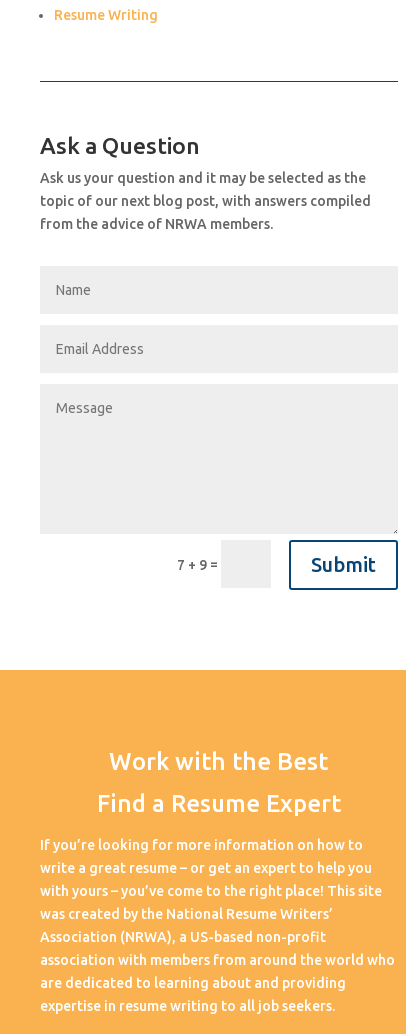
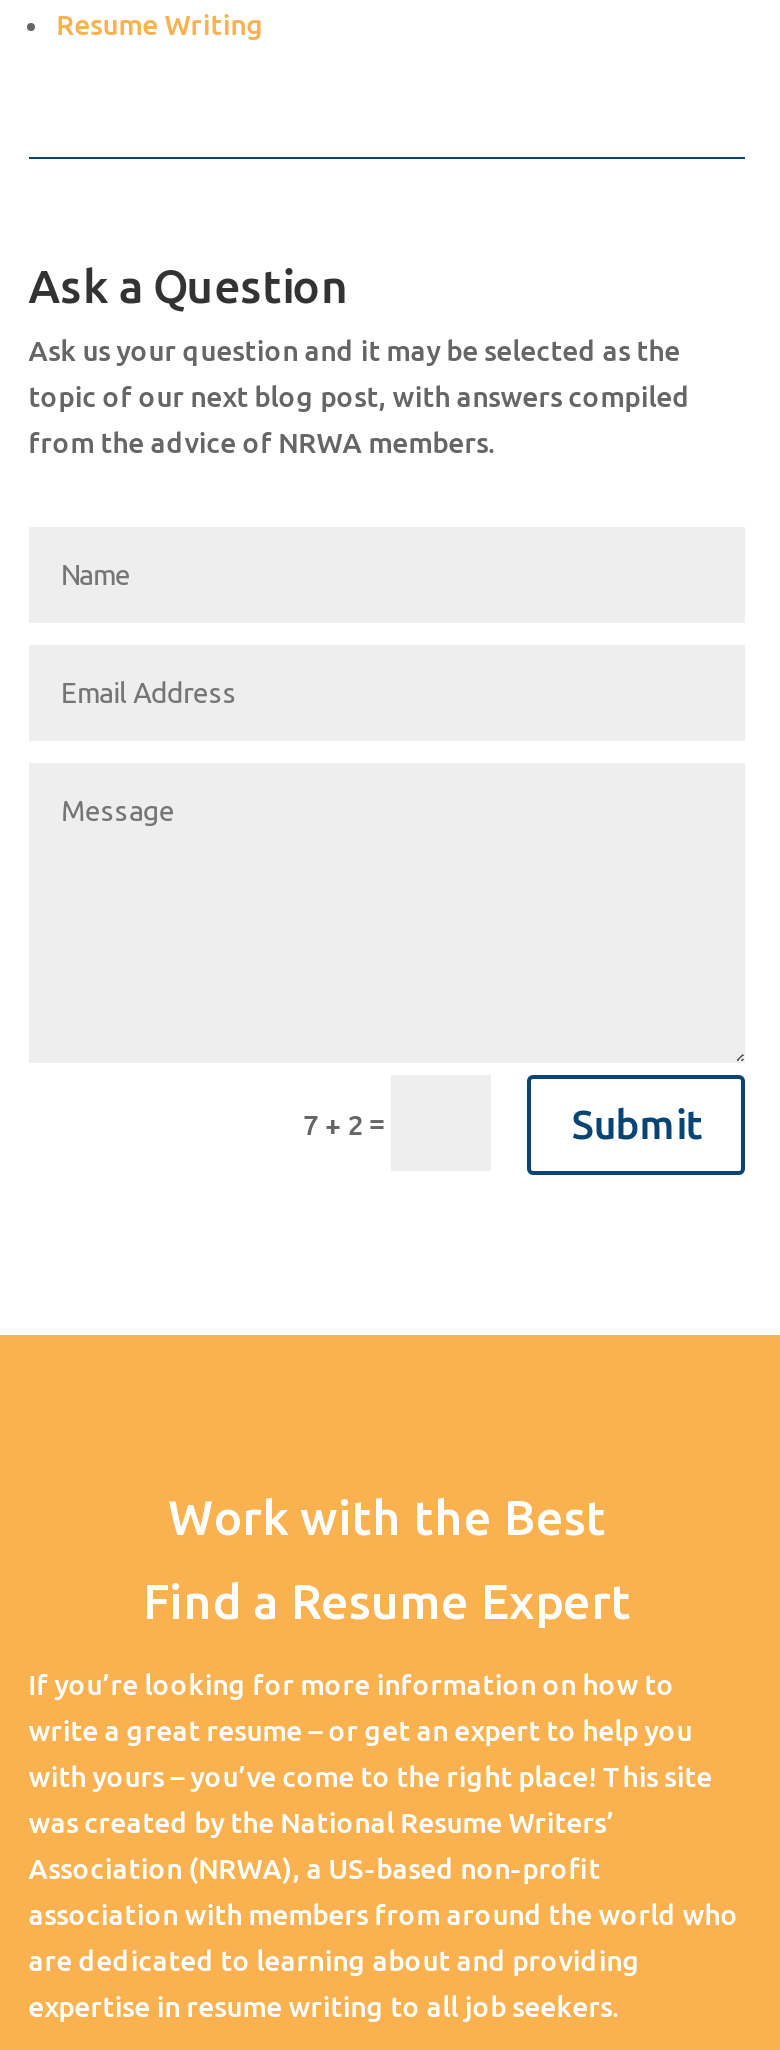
- 7 + 9 =
+ 7 + 2 =
